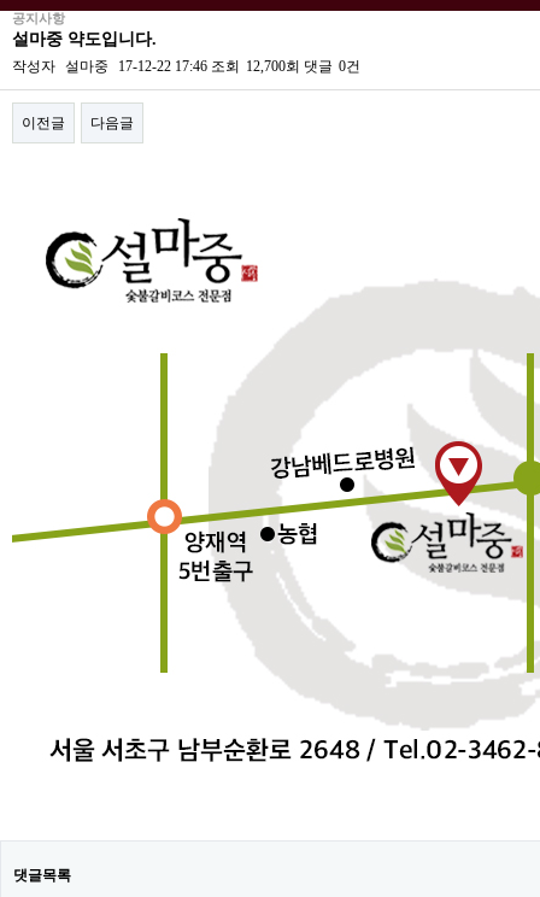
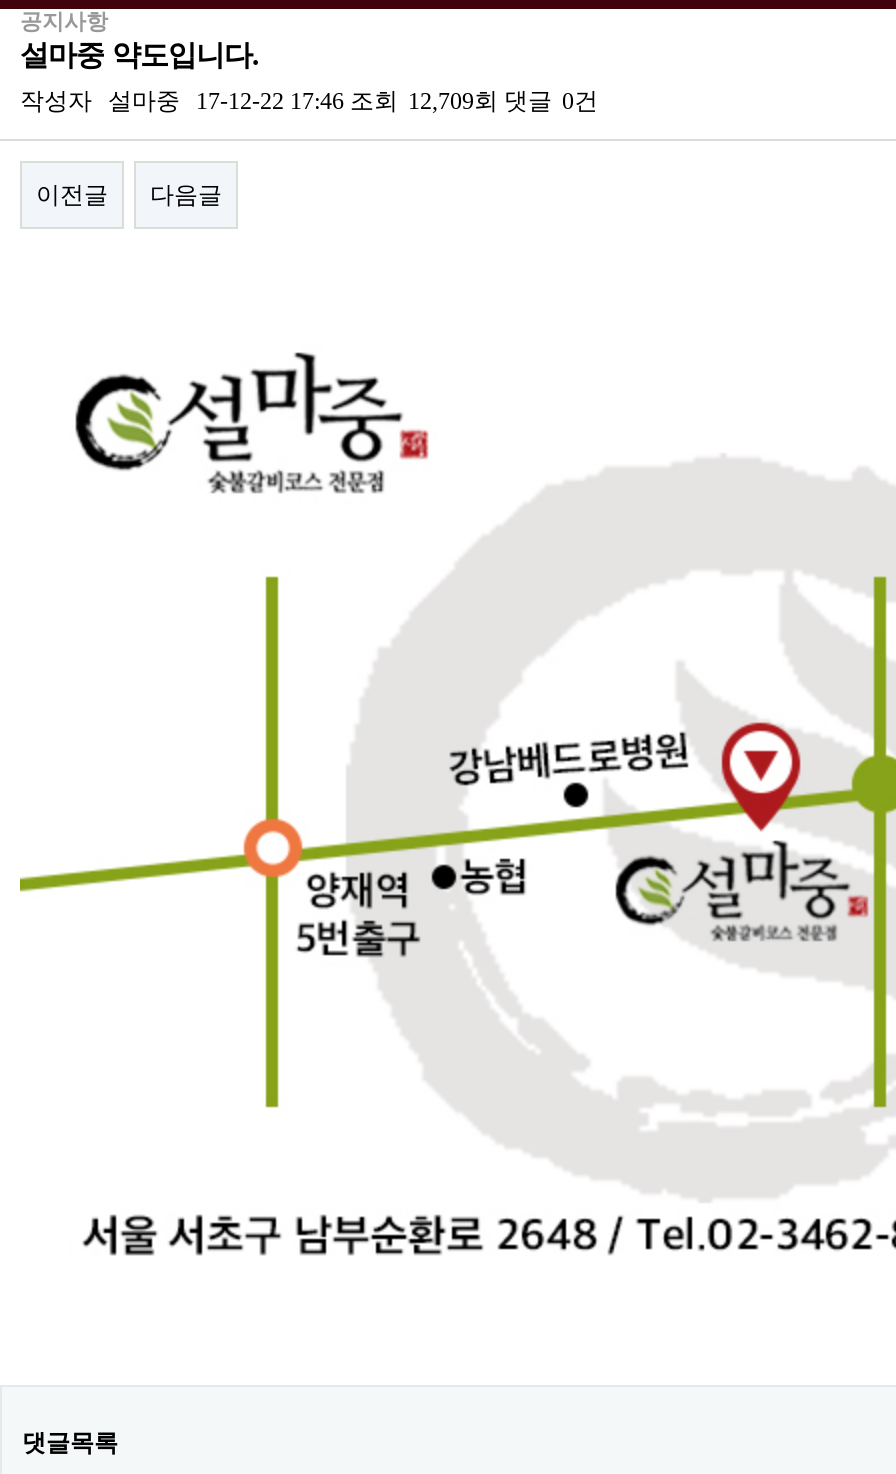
- 작성자 설마중 17-12-22 17:46 조회 12,700회 댓글 0건
+ 작성자 설마중 17-12-22 17:46 조회 12,709회 댓글 0건
